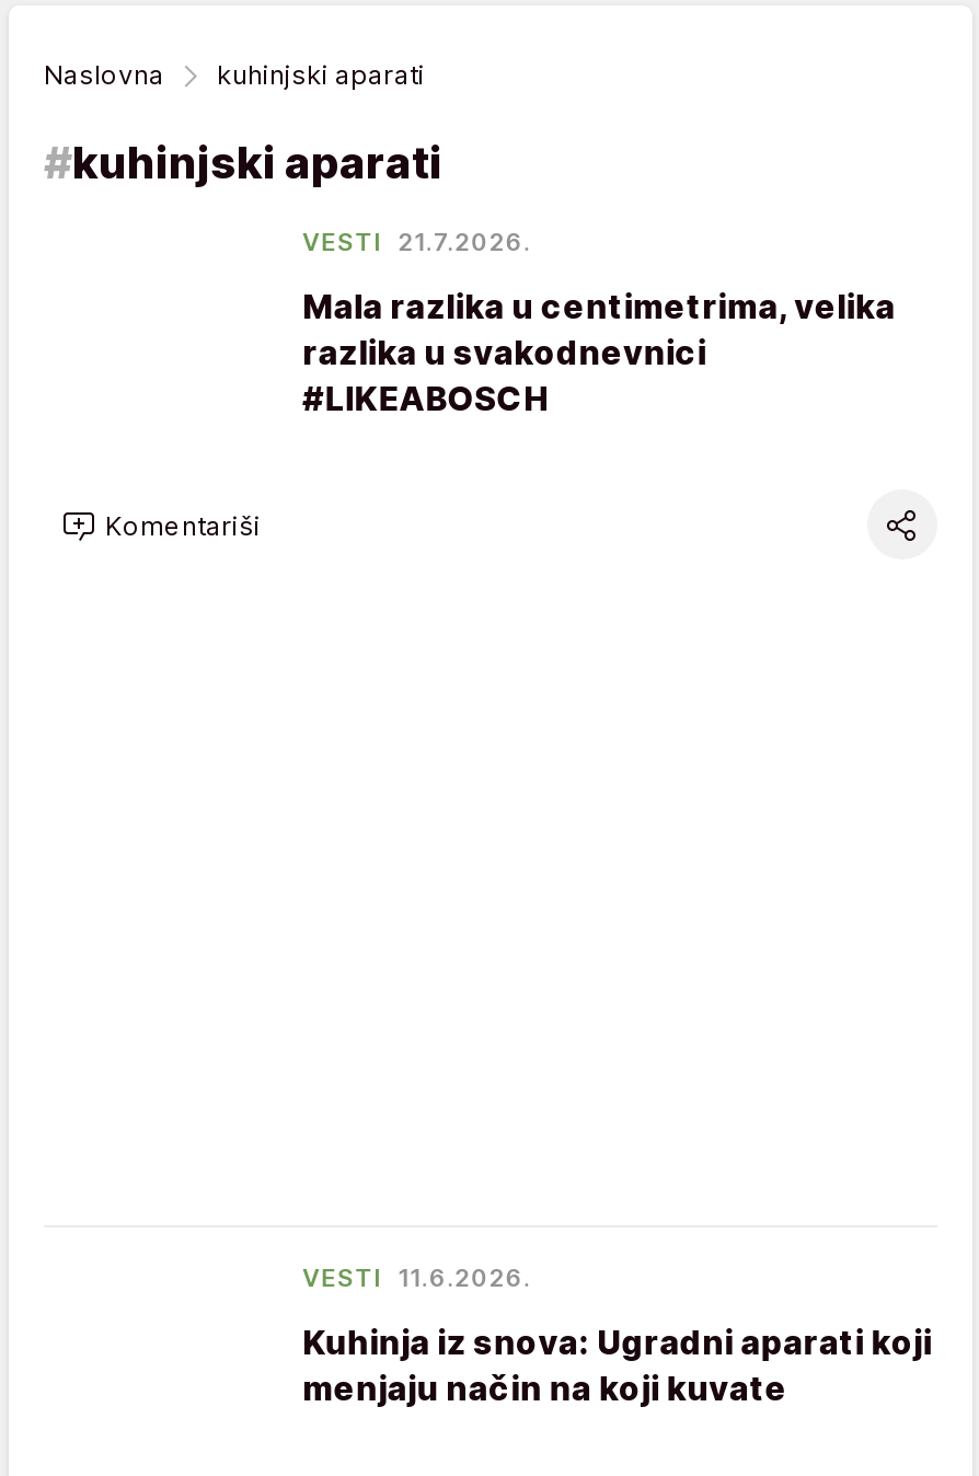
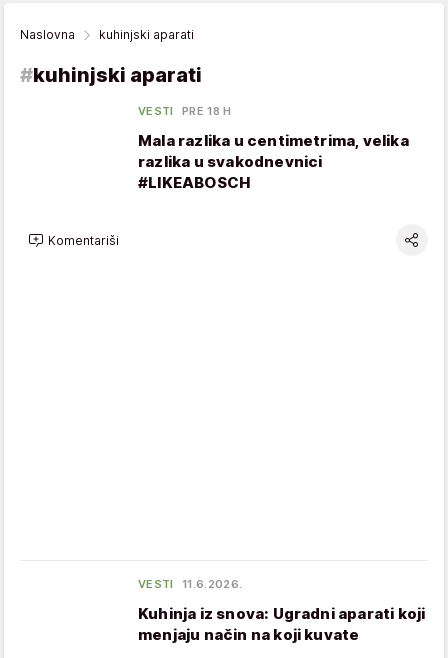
- VESTI 21.7.2026.
+ VESTI PRE 18 H
